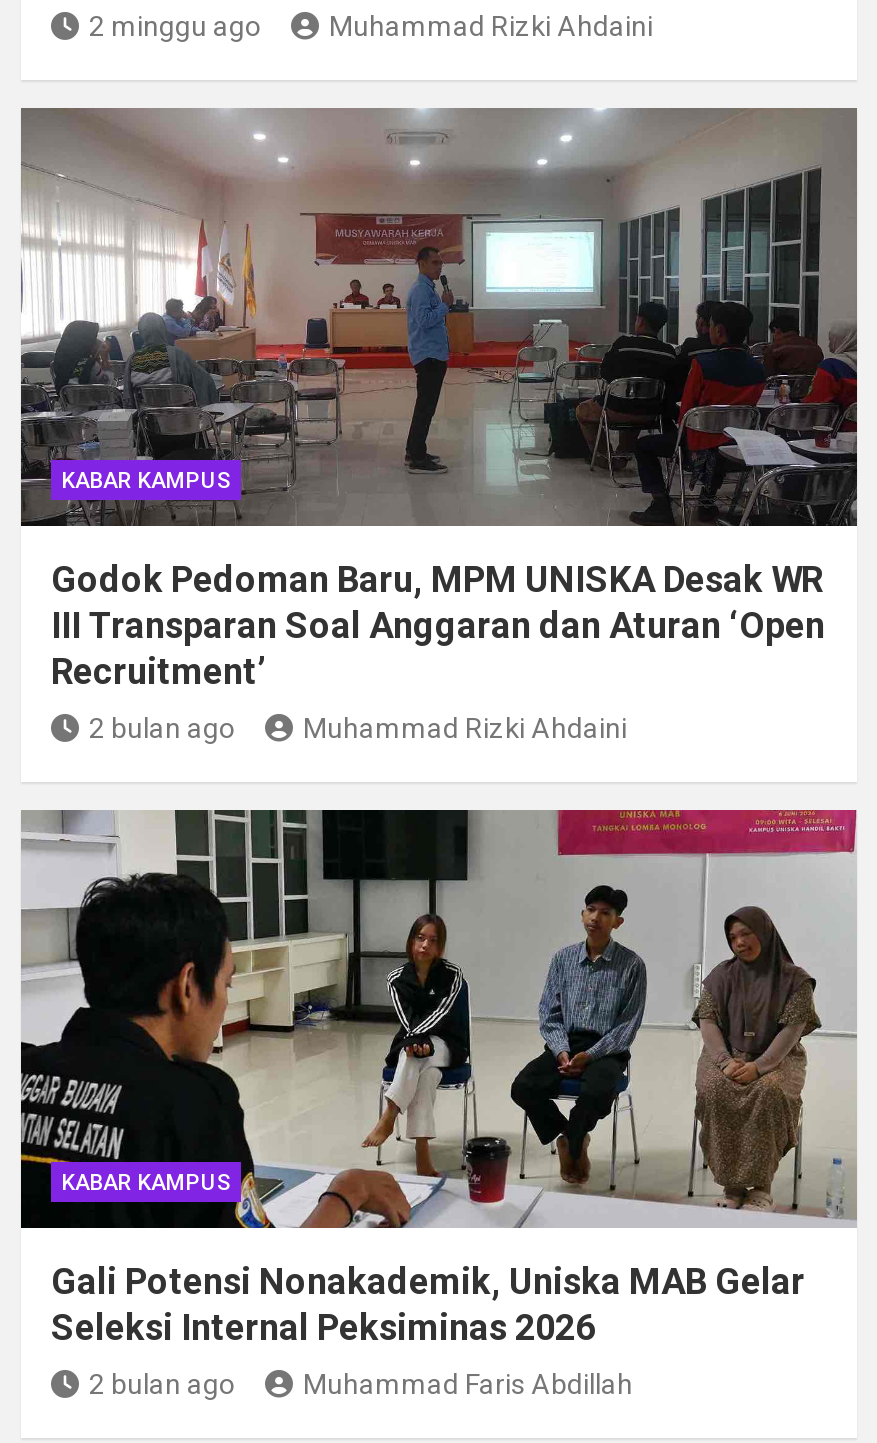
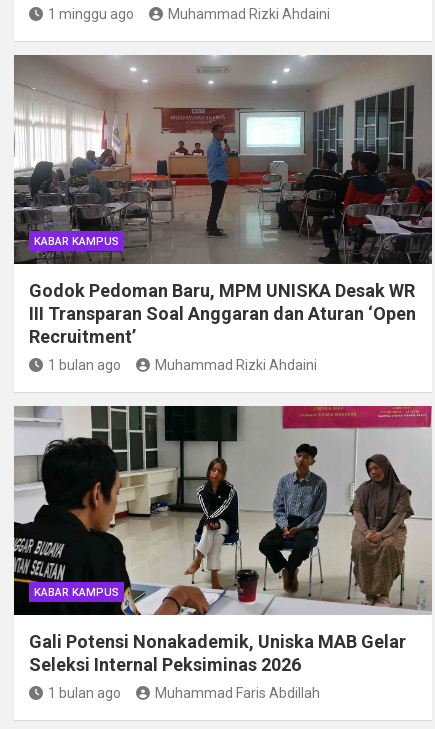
- 2 minggu ago
+ 1 minggu ago

- 2 bulan ago
+ 1 bulan ago

- 2 bulan ago
+ 1 bulan ago
